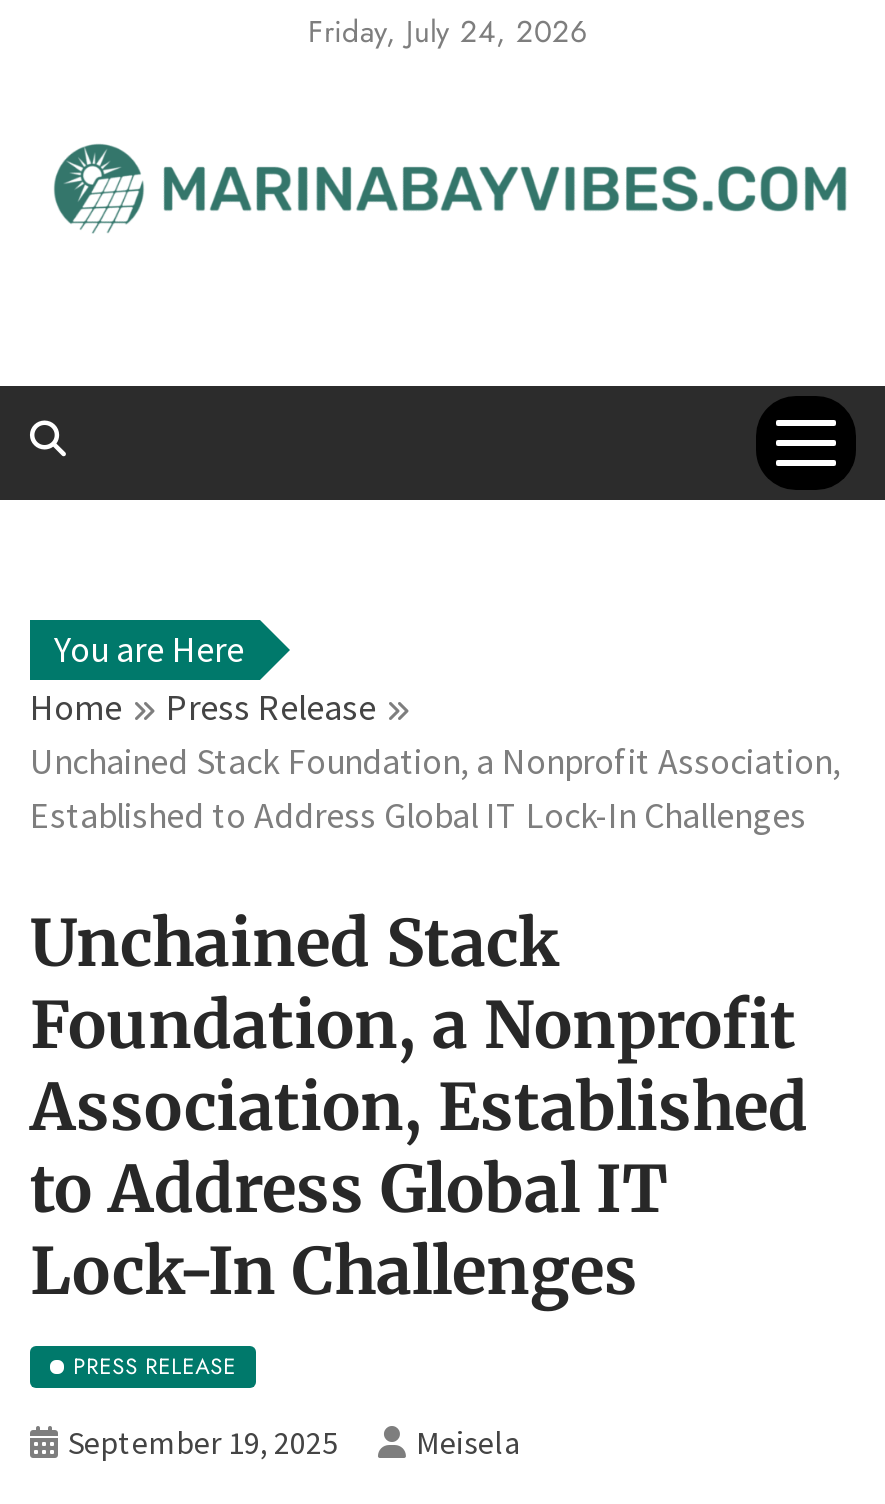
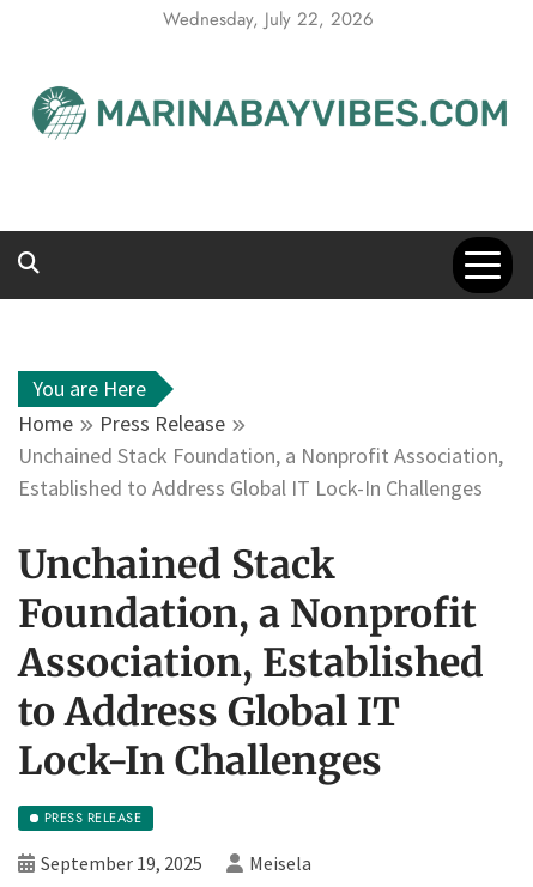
- Friday, July 24, 2026
+ Wednesday, July 22, 2026
